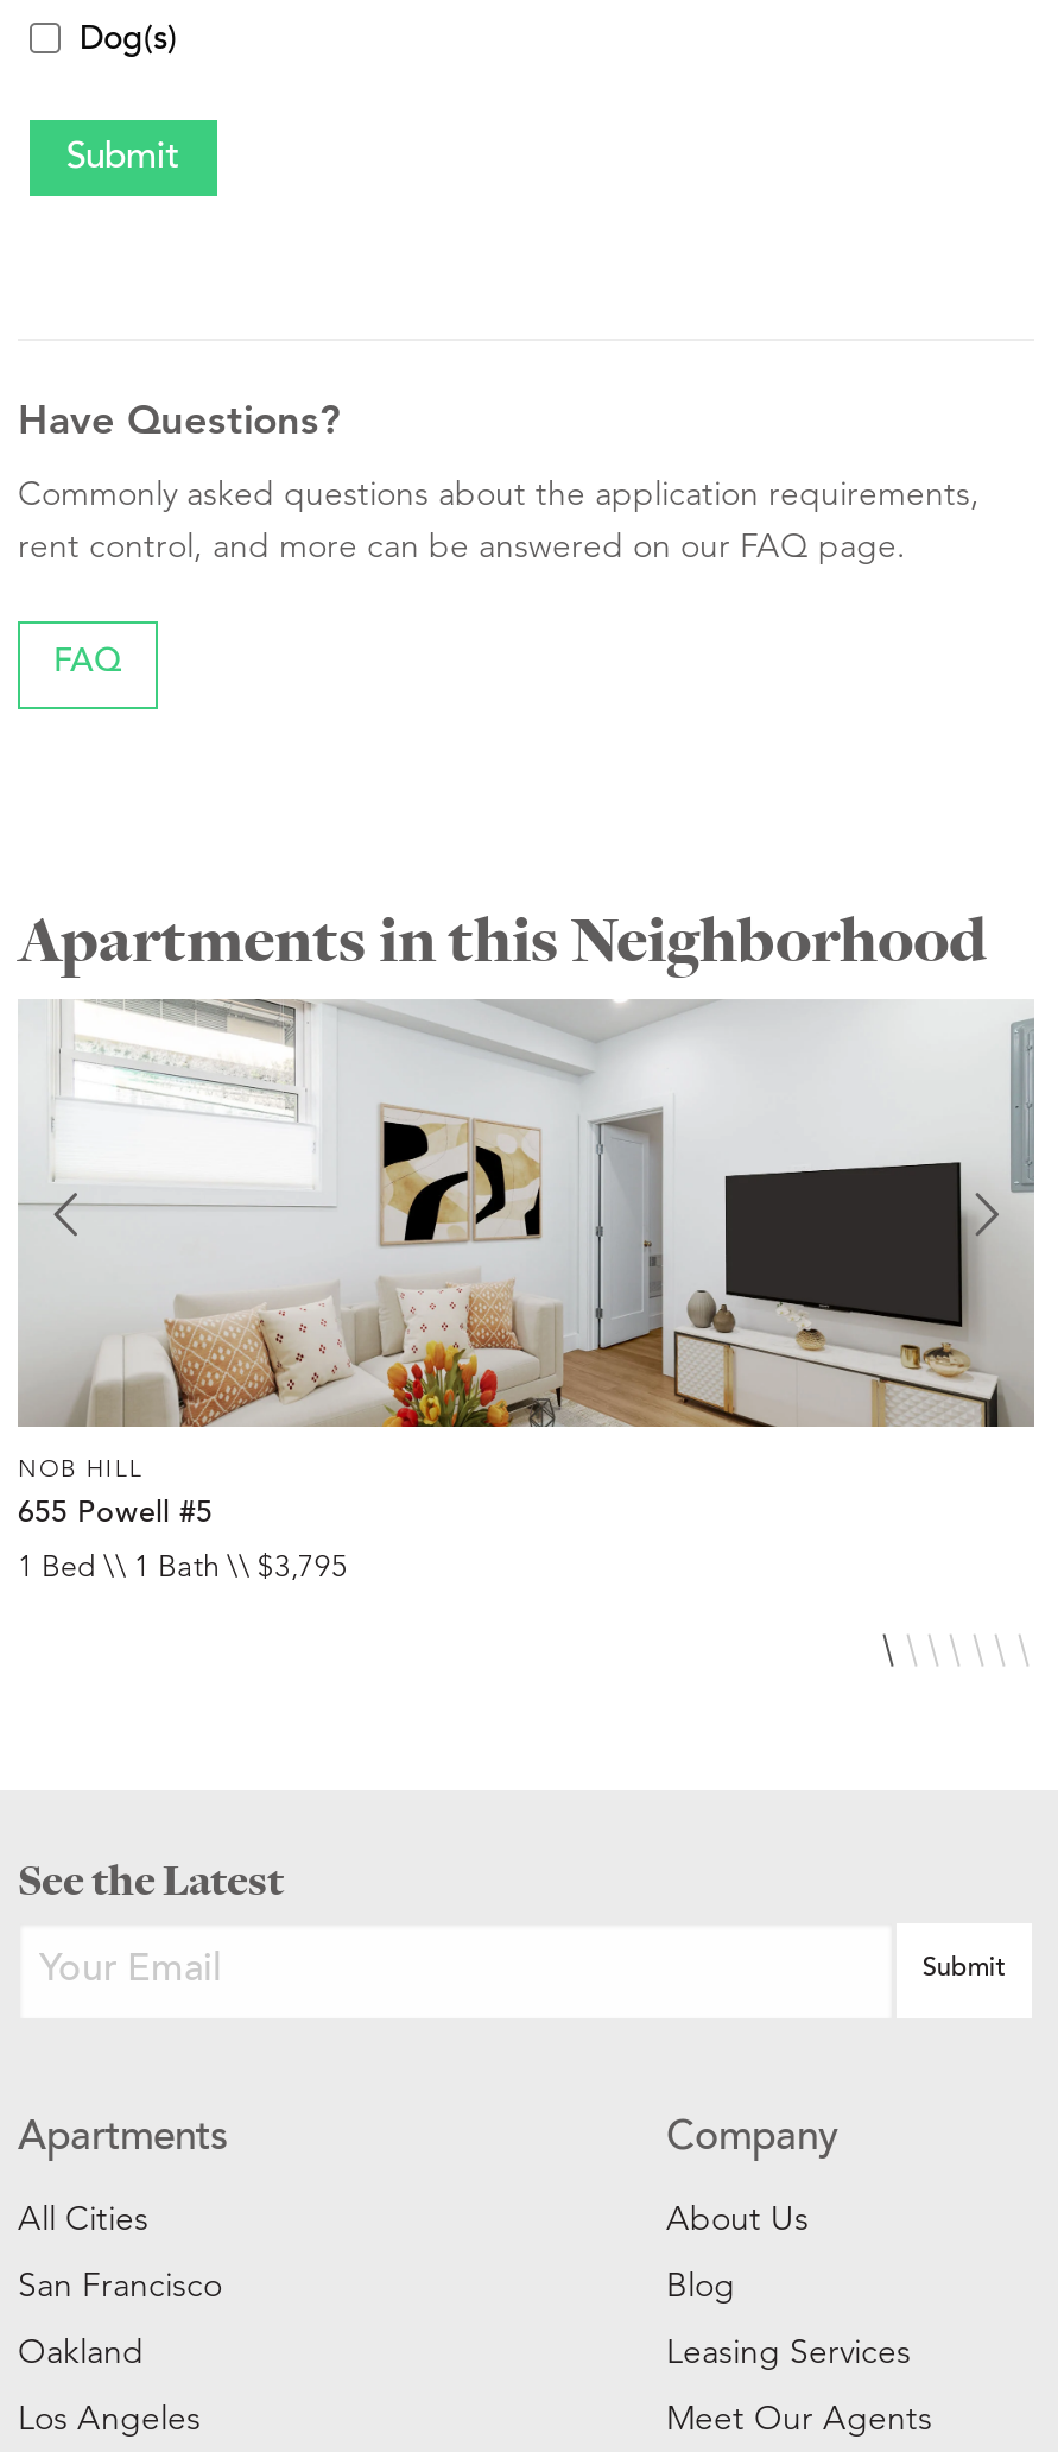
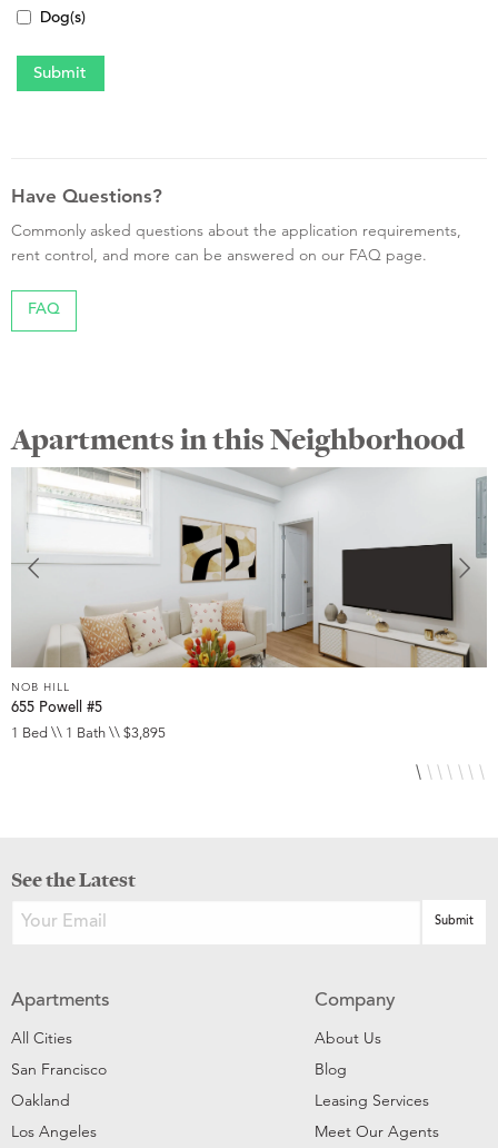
- 1 Bed \\ 1 Bath \\ $3,795
+ 1 Bed \\ 1 Bath \\ $3,895
